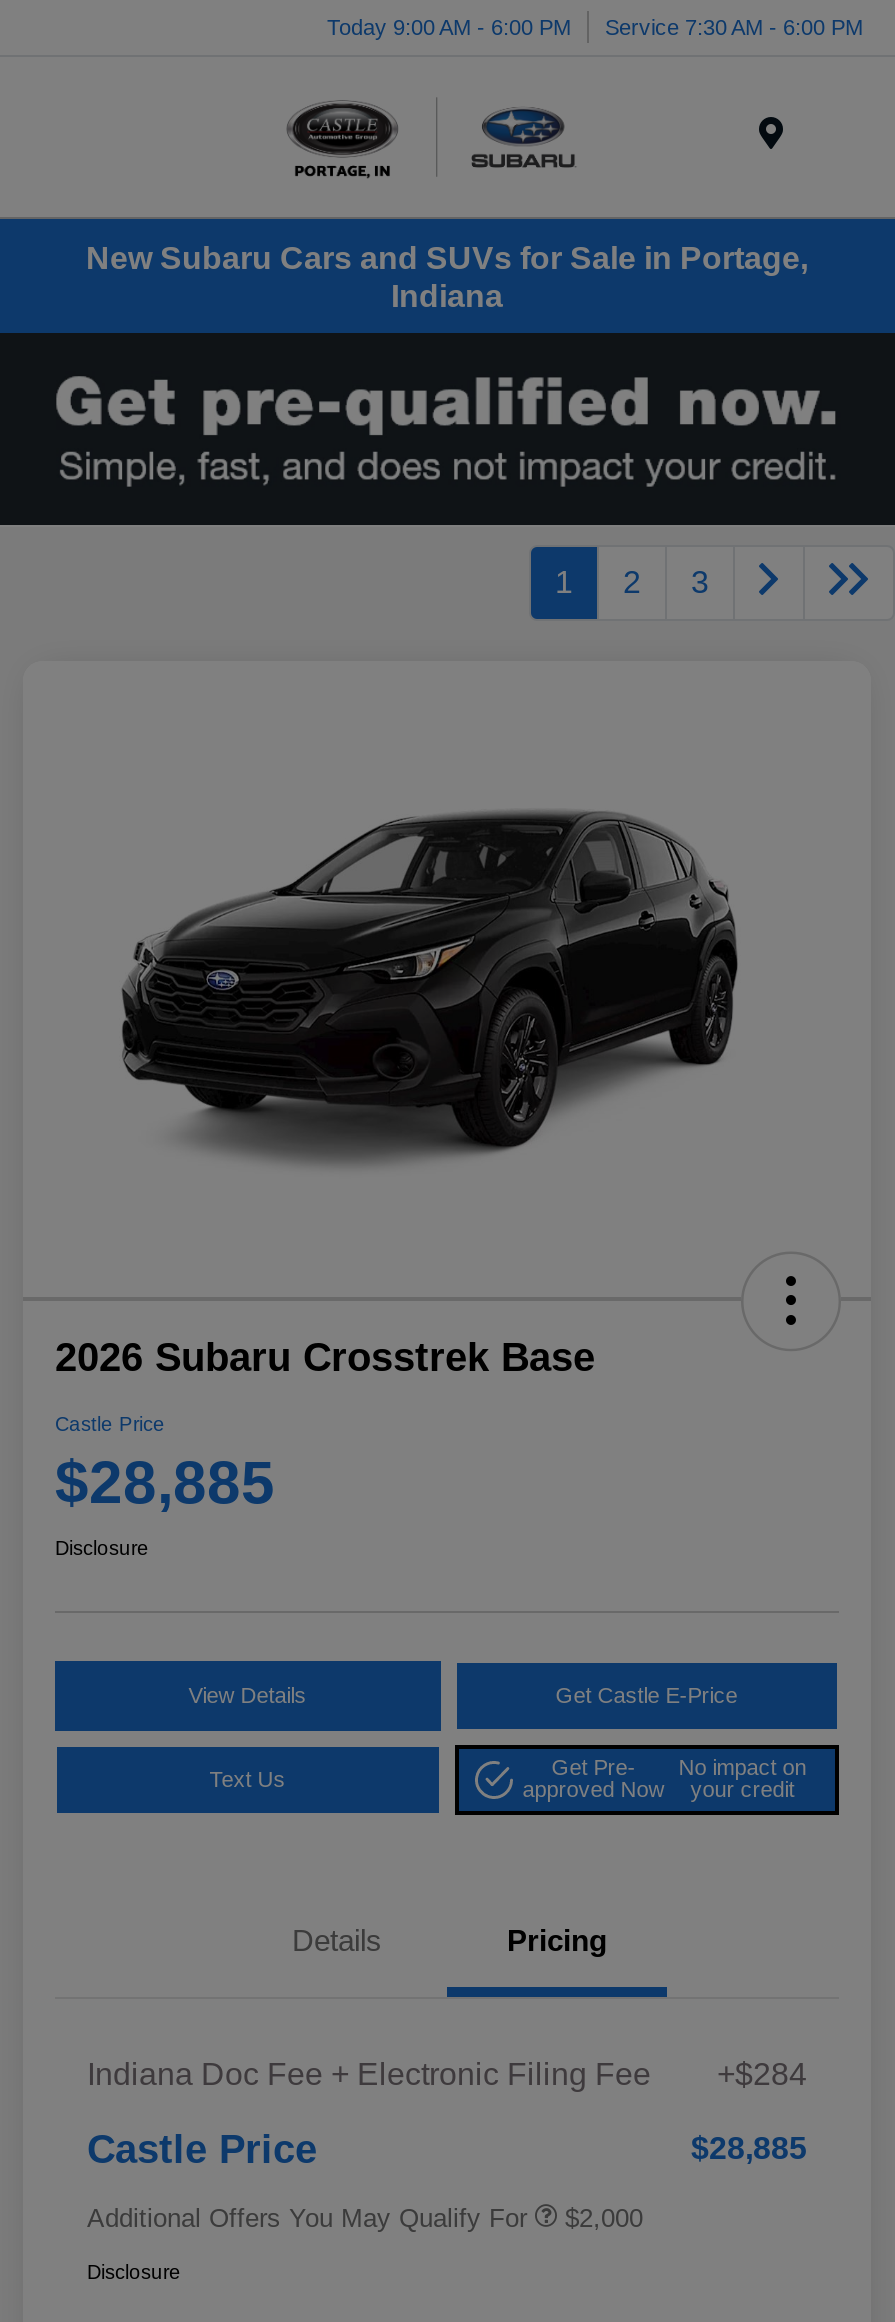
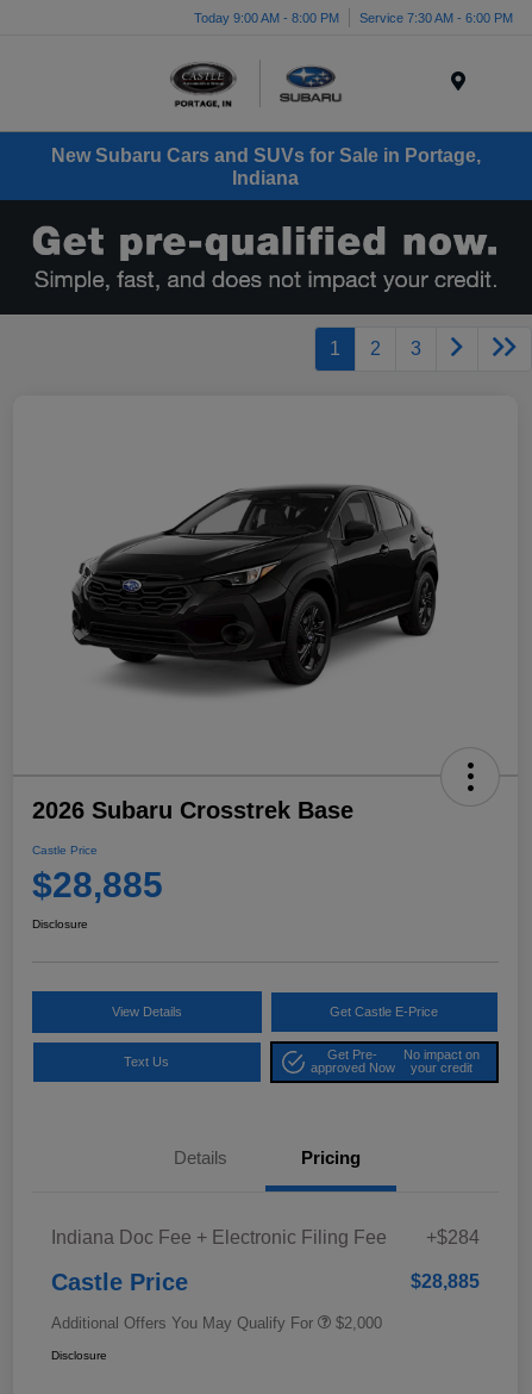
- Today 9:00 AM - 6:00 PM Service 7:30 AM - 6:00 PM
+ Today 9:00 AM - 8:00 PM Service 7:30 AM - 6:00 PM
